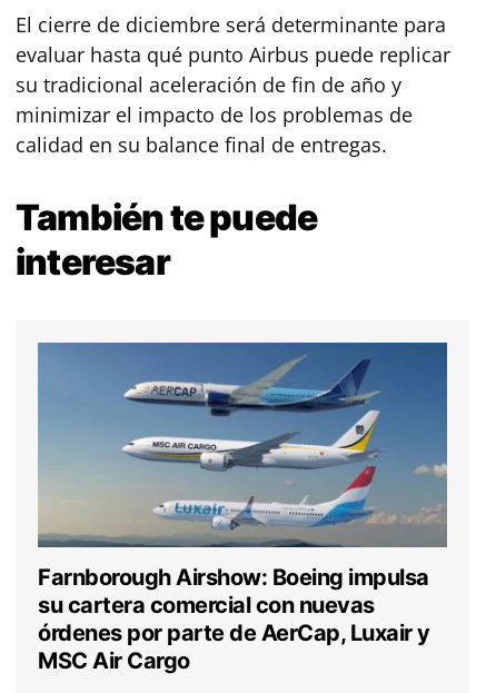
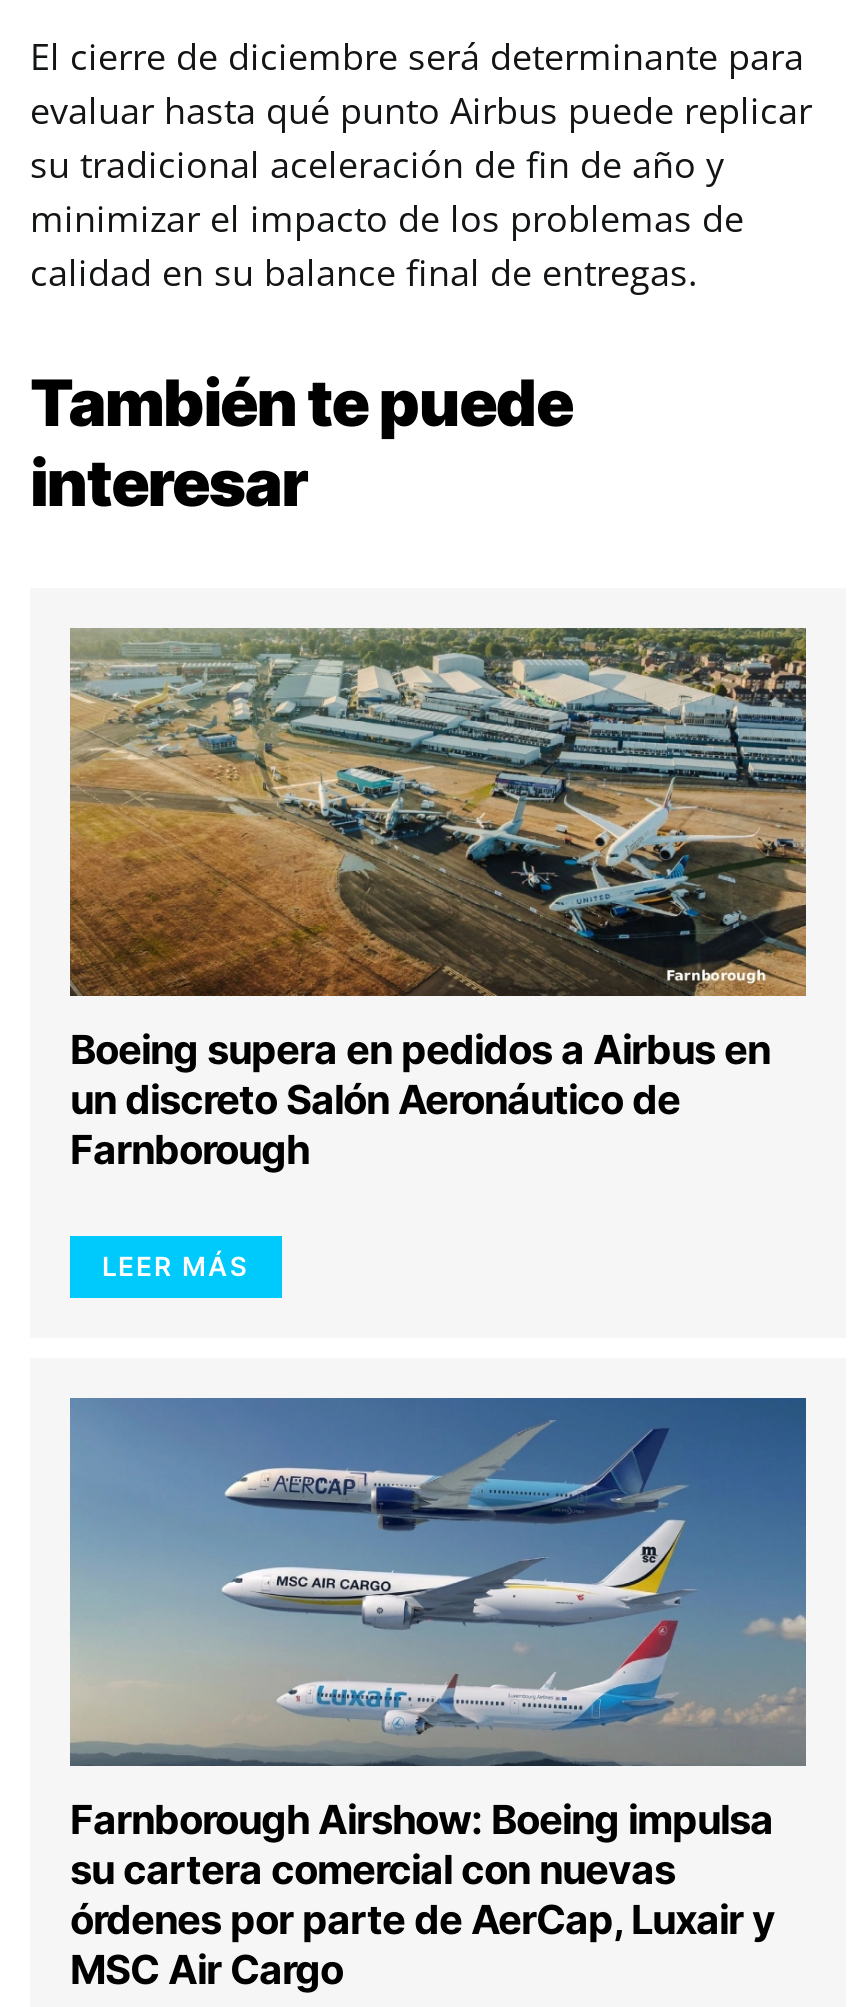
+ [image]
+ Boeing supera en pedidos a Airbus en
+ un discreto Salón Aeronáutico de
+ Farnborough
+ LEER MÁS
